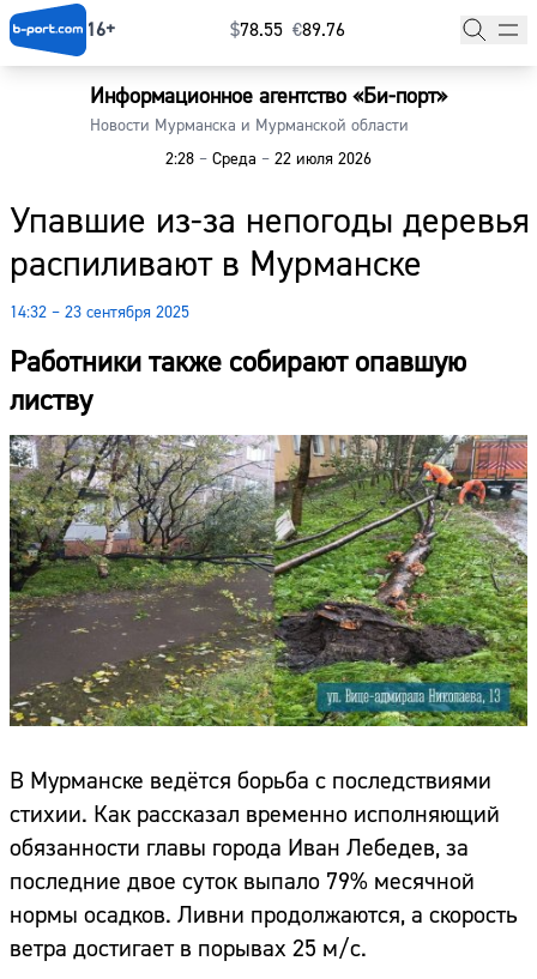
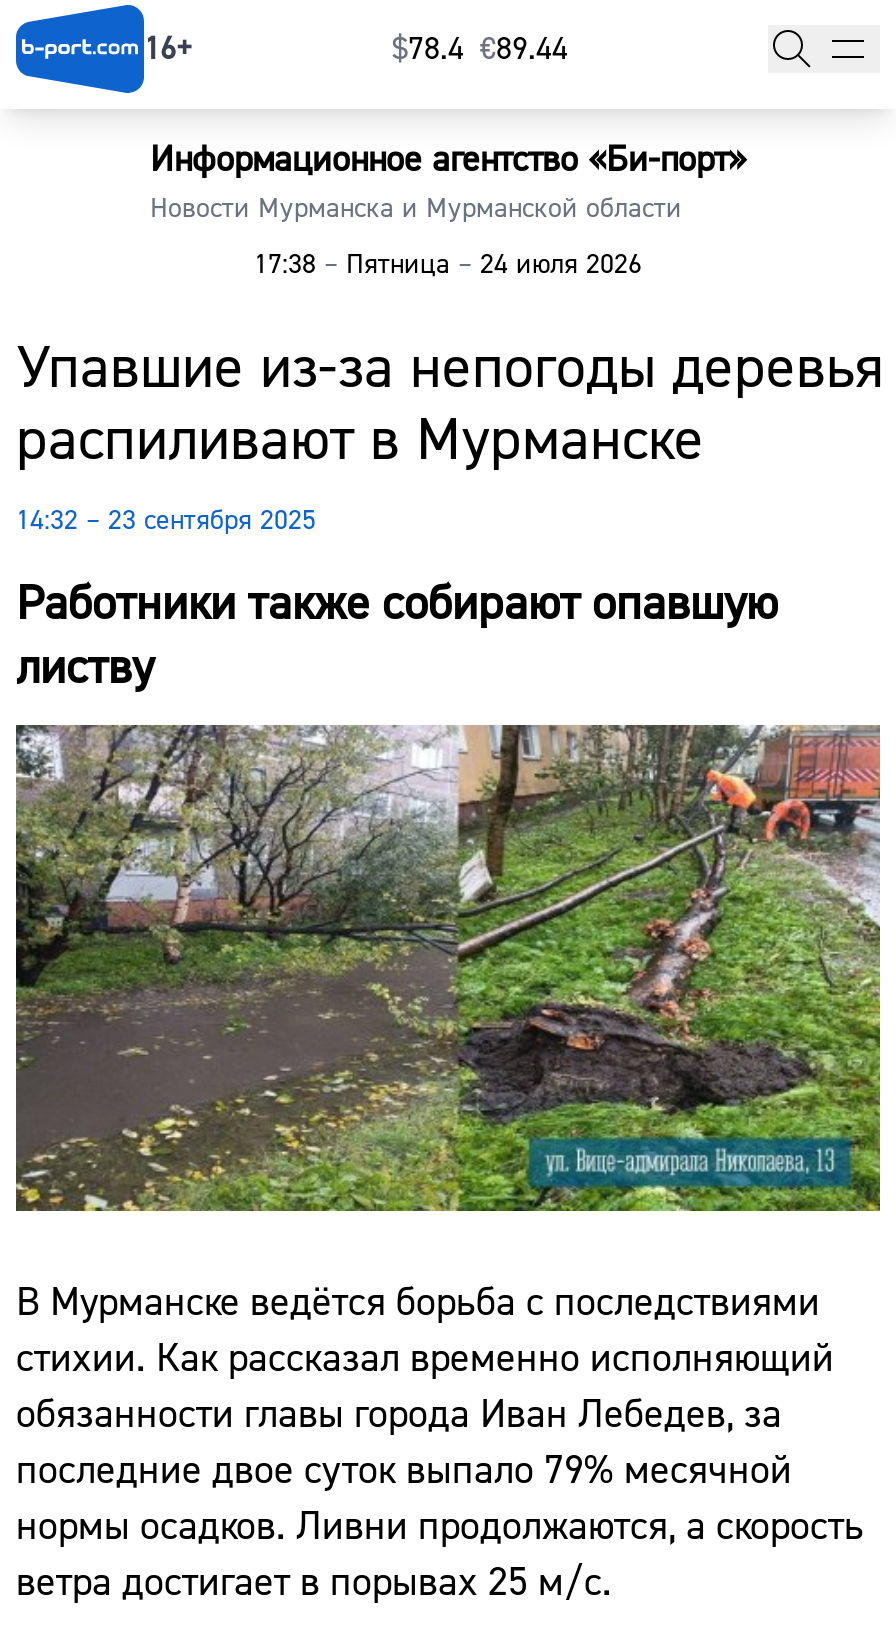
- $78.55 €89.76
+ $78.4 €89.44

- 2:28 – Среда – 22 июля 2026
+ 17:38 – Пятница – 24 июля 2026
